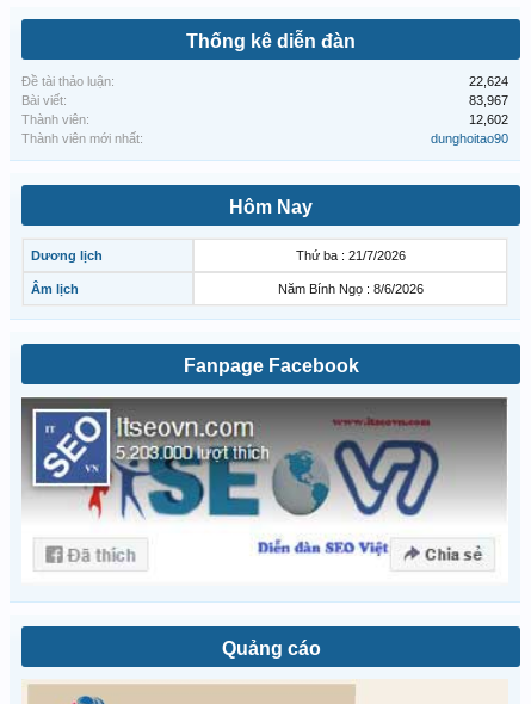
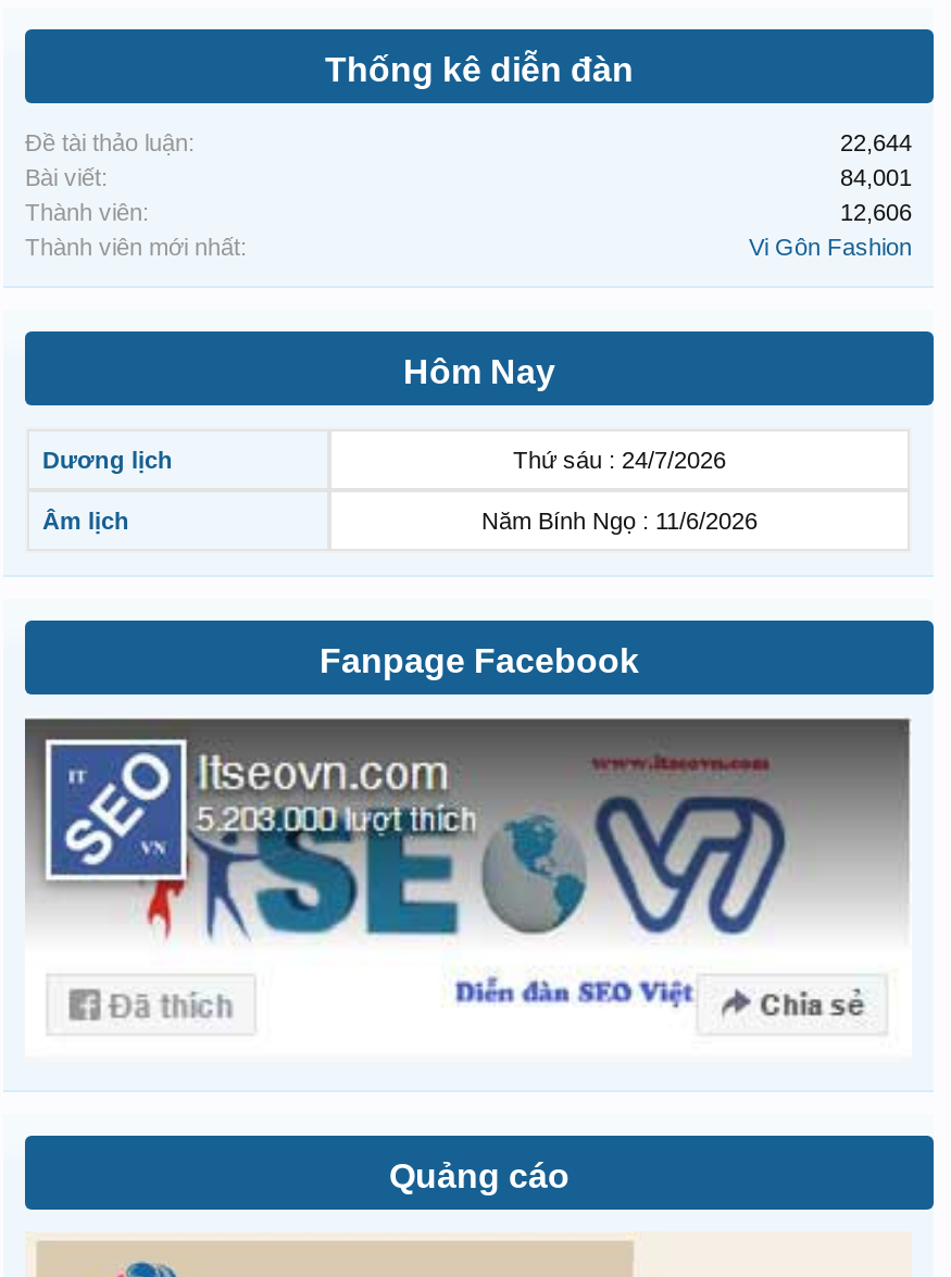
- 22,624
+ 22,644

- 83,967
+ 84,001

- 12,602
+ 12,606

- dunghoitao90
+ Vi Gôn Fashion

- Thứ ba : 21/7/2026
+ Thứ sáu : 24/7/2026

- Năm Bính Ngọ : 8/6/2026
+ Năm Bính Ngọ : 11/6/2026
